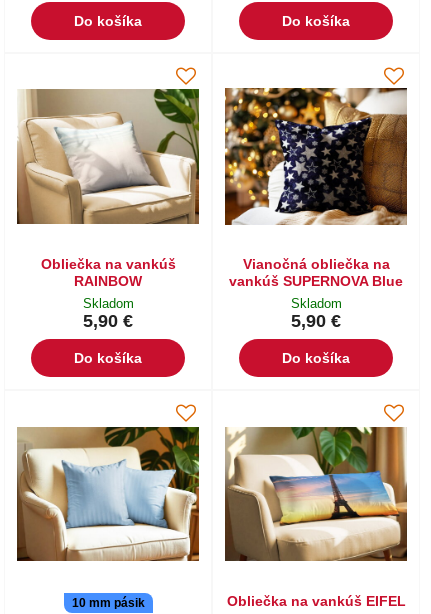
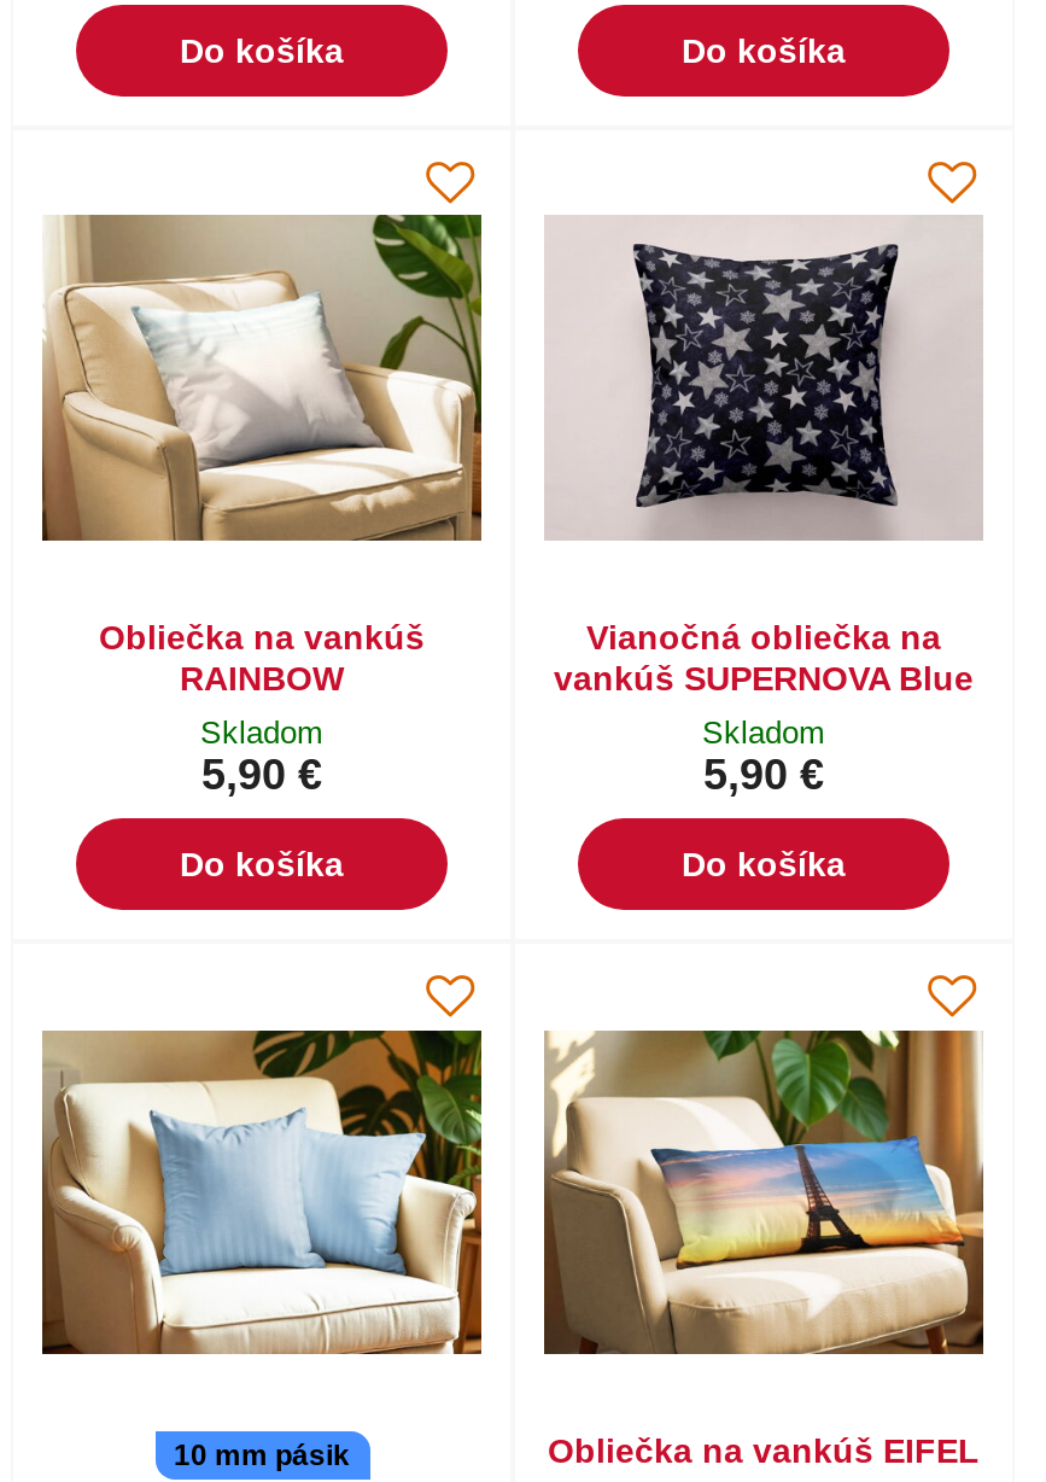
- [image]
+ [image]
